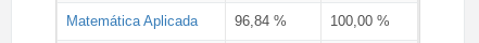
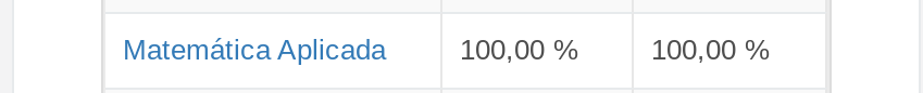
- 96,84 %
+ 100,00 %
